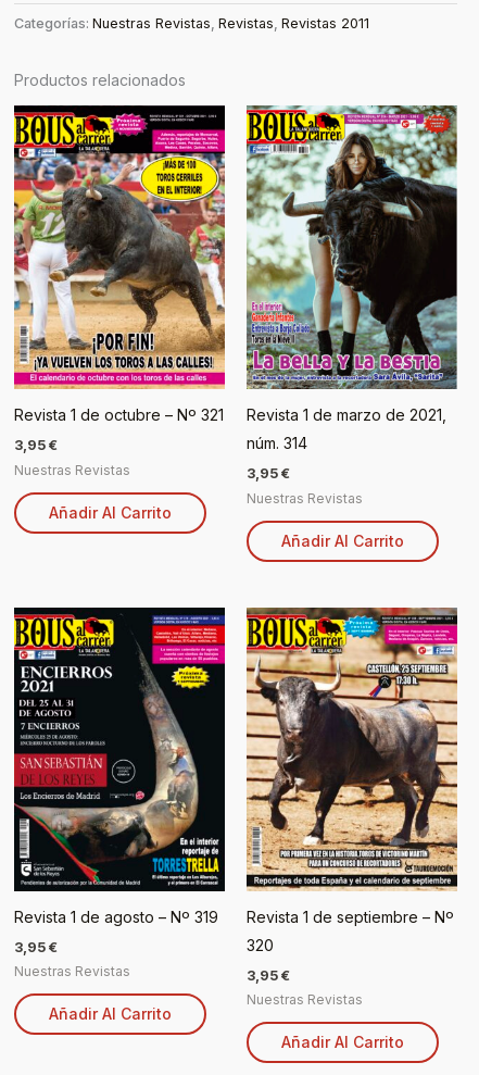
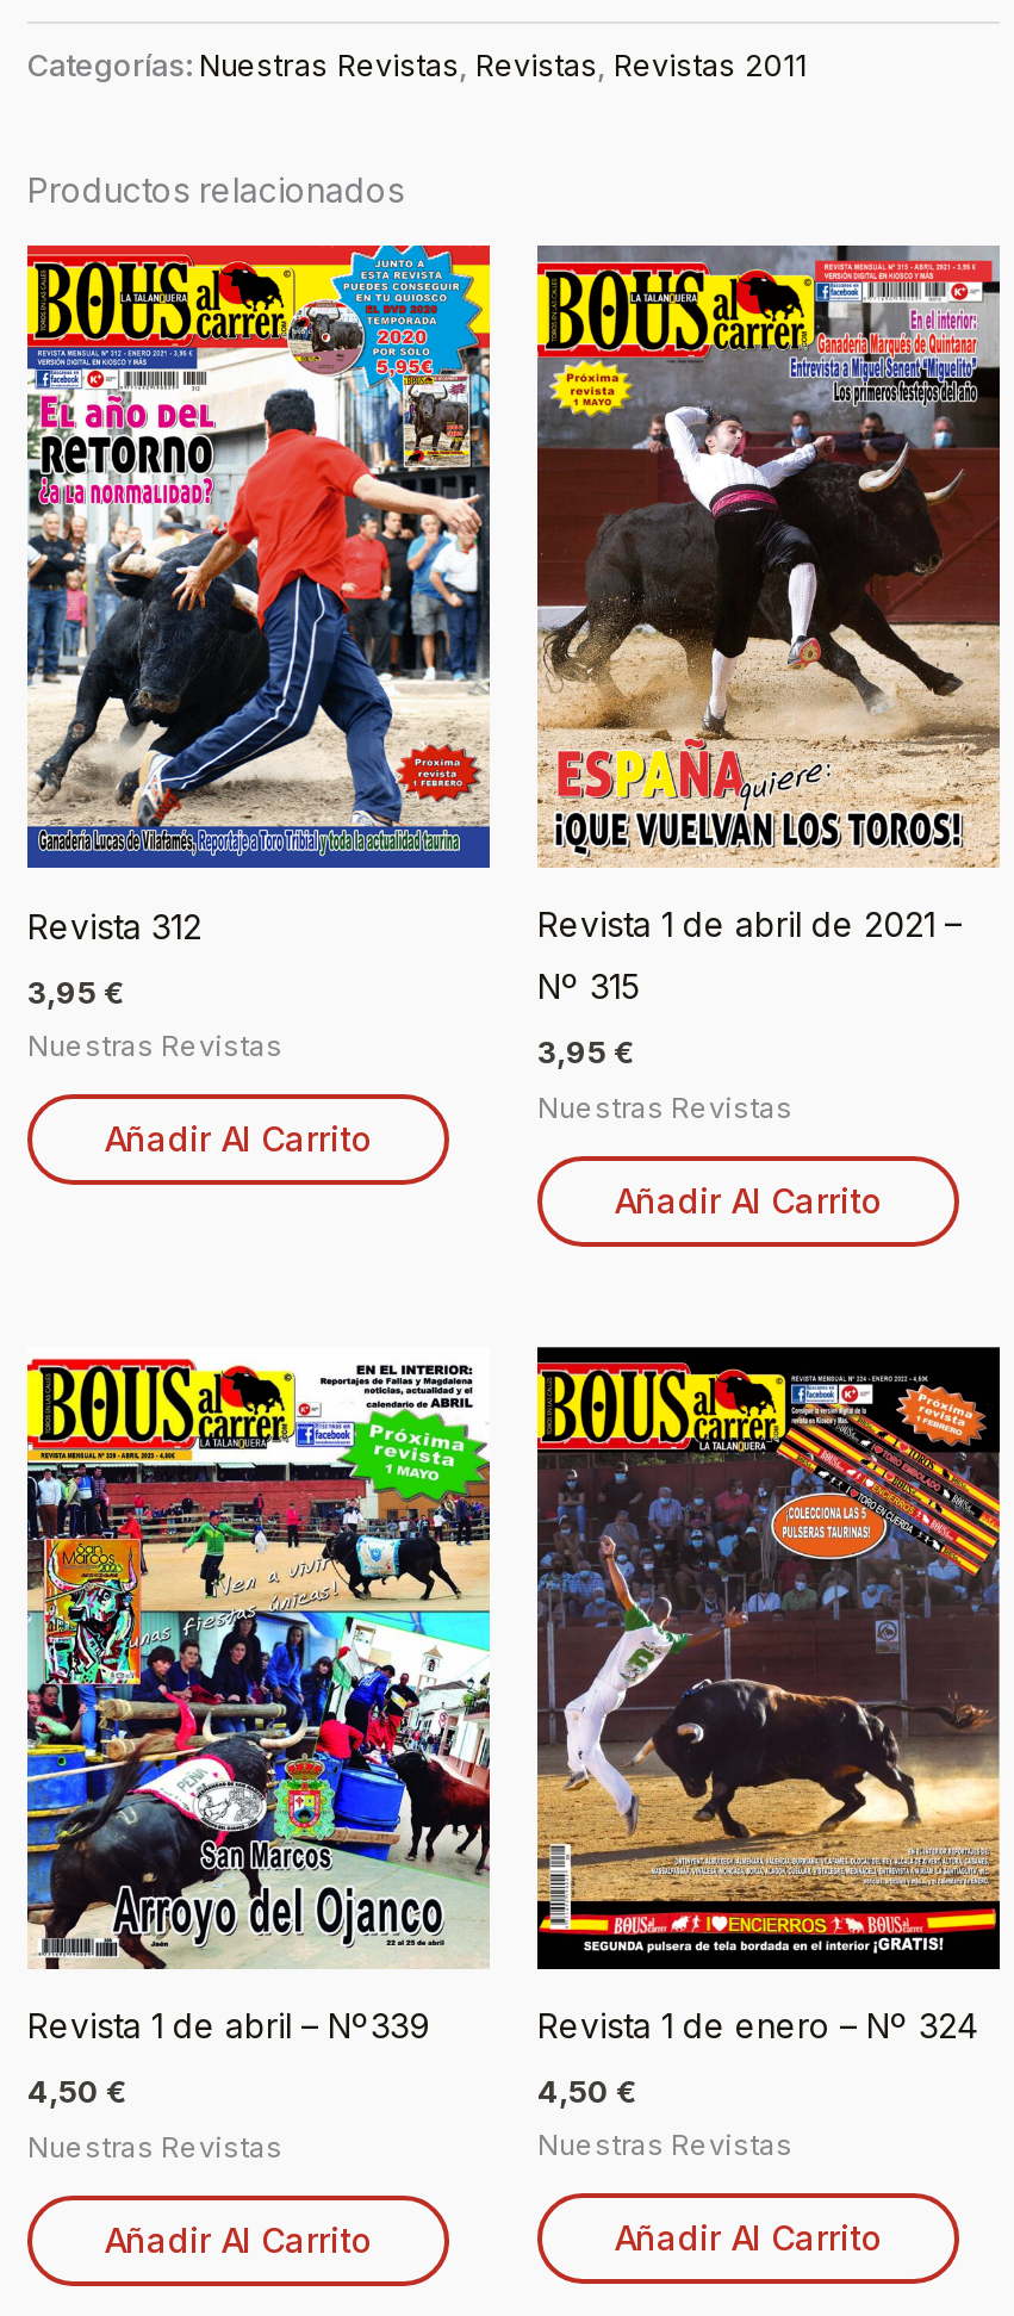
- [image]
- Revista 1 de octubre – Nº 321
+ [image]
+ Revista 312

- [image]
- Revista 1 de marzo de 2021,
+ [image]
+ Revista 1 de abril de 2021 –

- núm. 314
+ Nº 315

- [image]
- Revista 1 de agosto – Nº 319
+ [image]
+ Revista 1 de abril – Nº339

- [image]
- Revista 1 de septiembre – Nº
- 320
- 3,95 €
+ [image]
+ Revista 1 de enero – Nº 324
+ 4,50 €

- 3,95 €
+ 4,50 €
